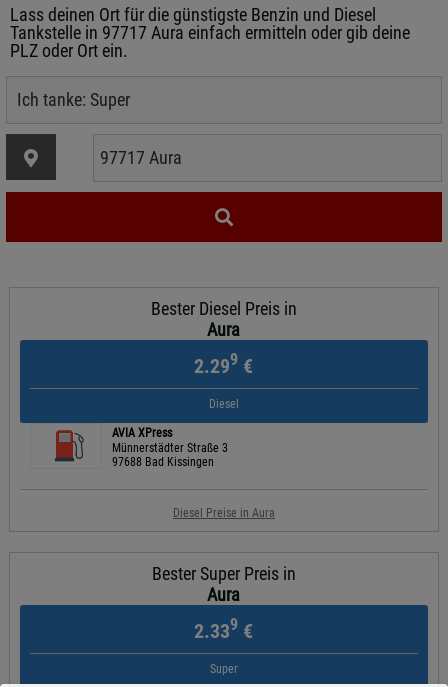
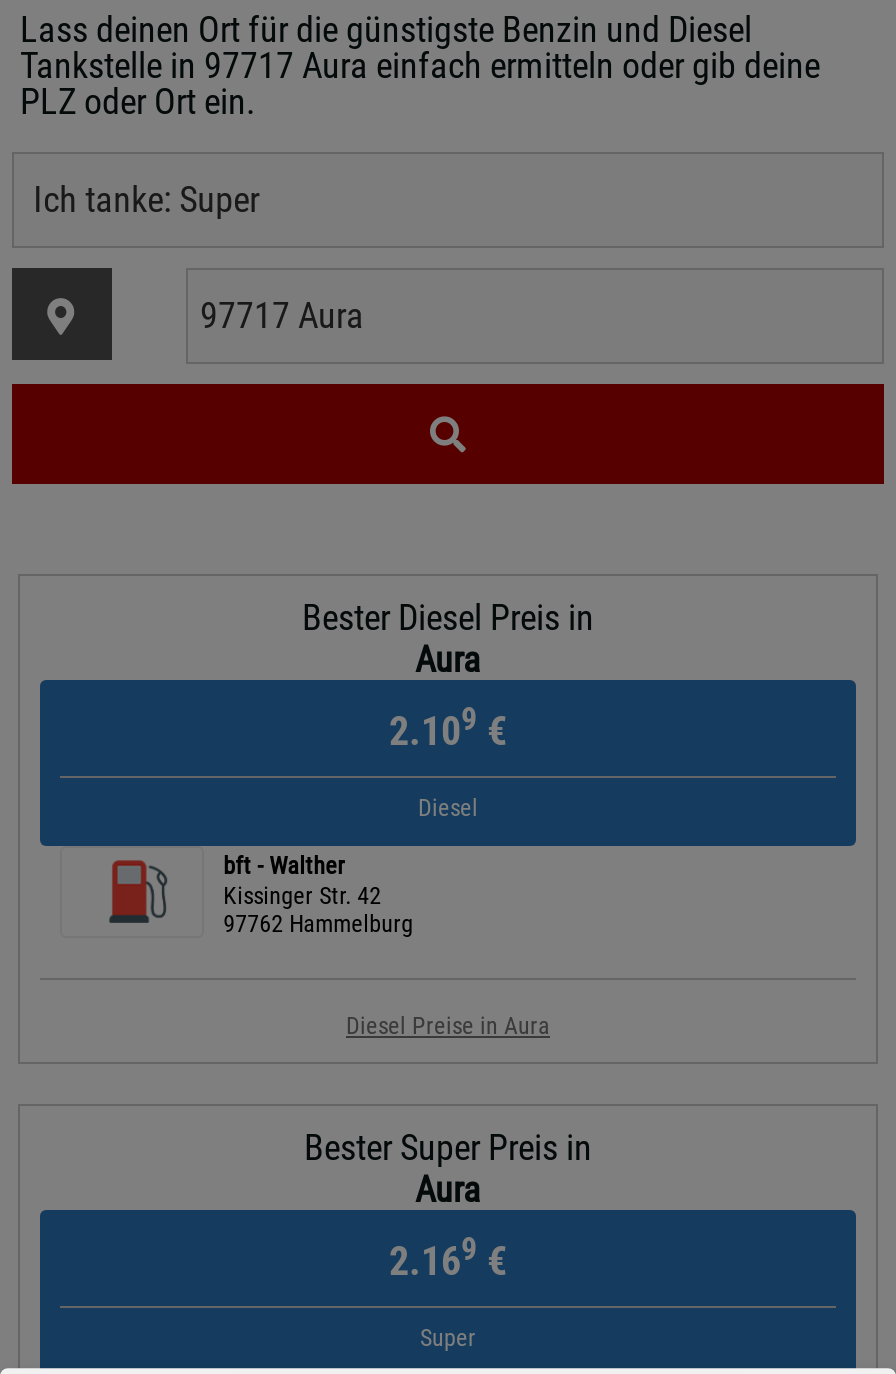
- 2.299 €
+ 2.109 €

- AVIA XPress
- Münnerstädter Straße 3
- 97688 Bad Kissingen
+ bft - Walther
+ Kissinger Str. 42
+ 97762 Hammelburg

- 2.339 €
+ 2.169 €
